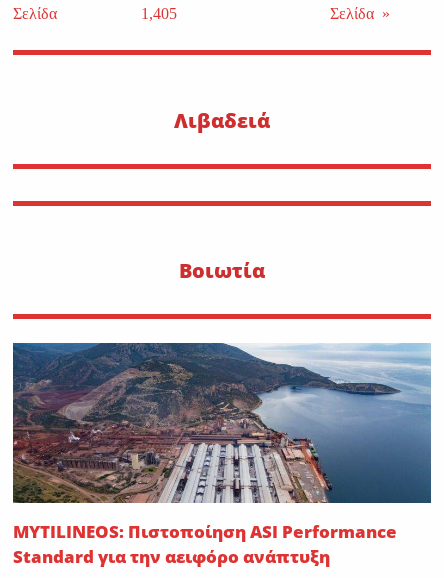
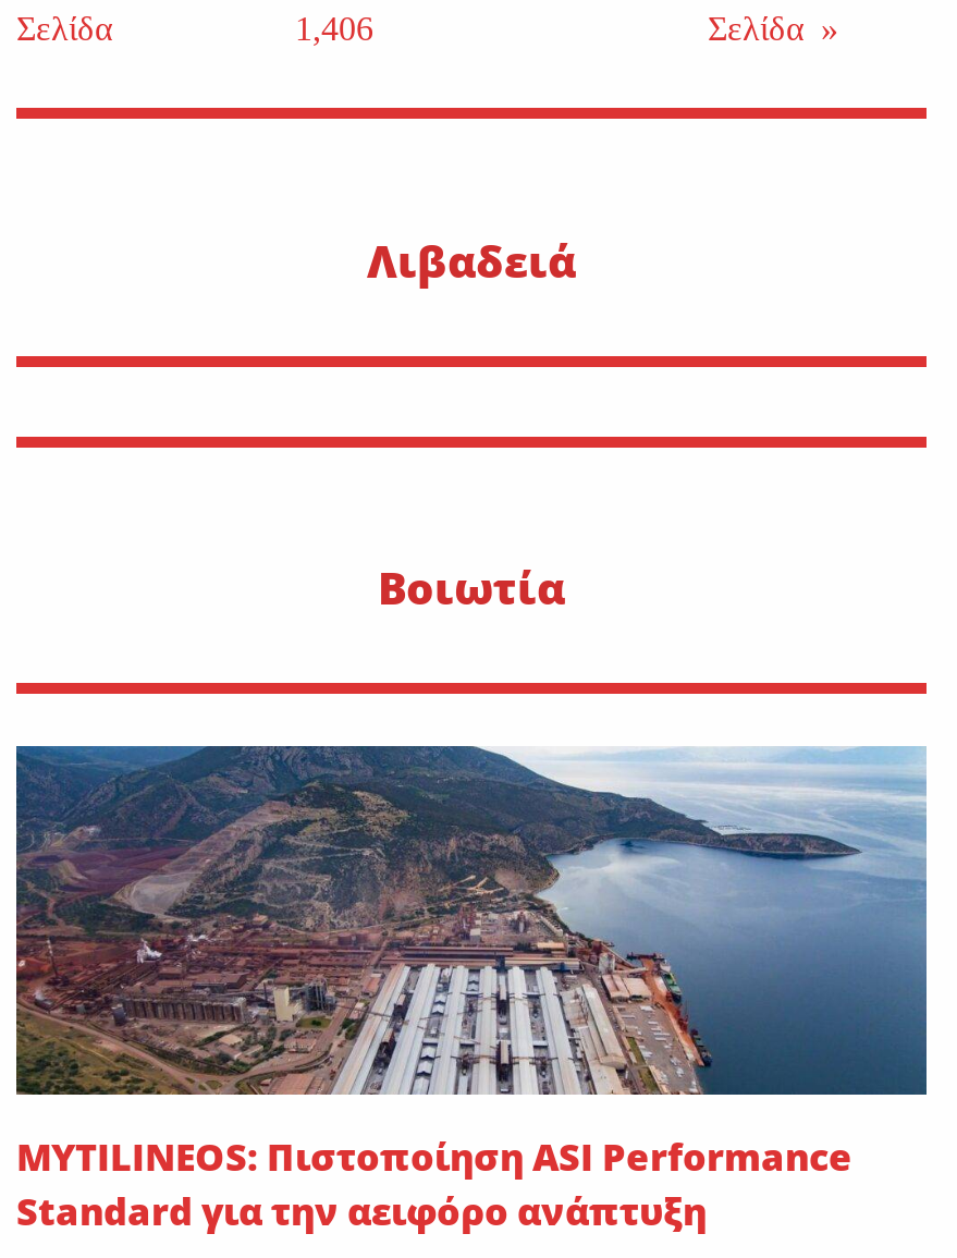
- 1,405
+ 1,406
